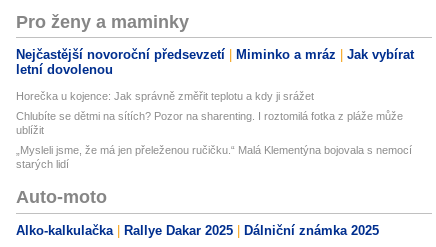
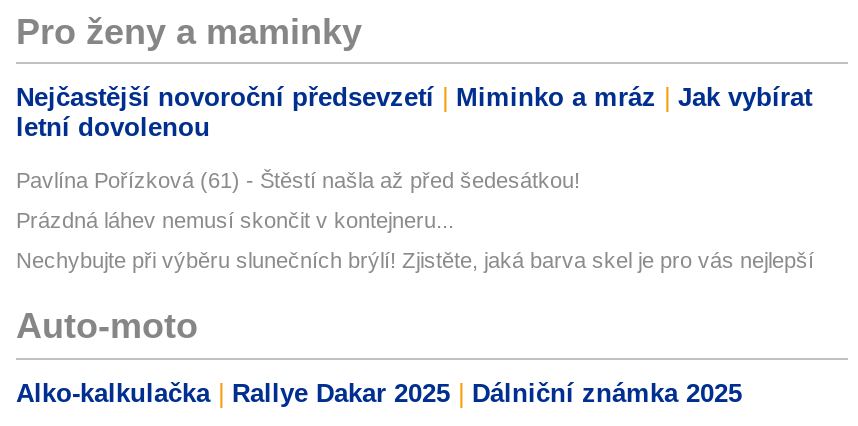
- Horečka u kojence: Jak správně změřit teplotu a kdy ji srážet
+ Pavlína Pořízková (61) - Štěstí našla až před šedesátkou!

- Chlubíte se dětmi na sítích? Pozor na sharenting. I roztomilá fotka z pláže může
- ublížit
+ Prázdná láhev nemusí skončit v kontejneru...

- „Mysleli jsme, že má jen přeleženou ručičku.“ Malá Klementýna bojovala s nemocí
- starých lidí
+ Nechybujte při výběru slunečních brýlí! Zjistěte, jaká barva skel je pro vás nejlepší
